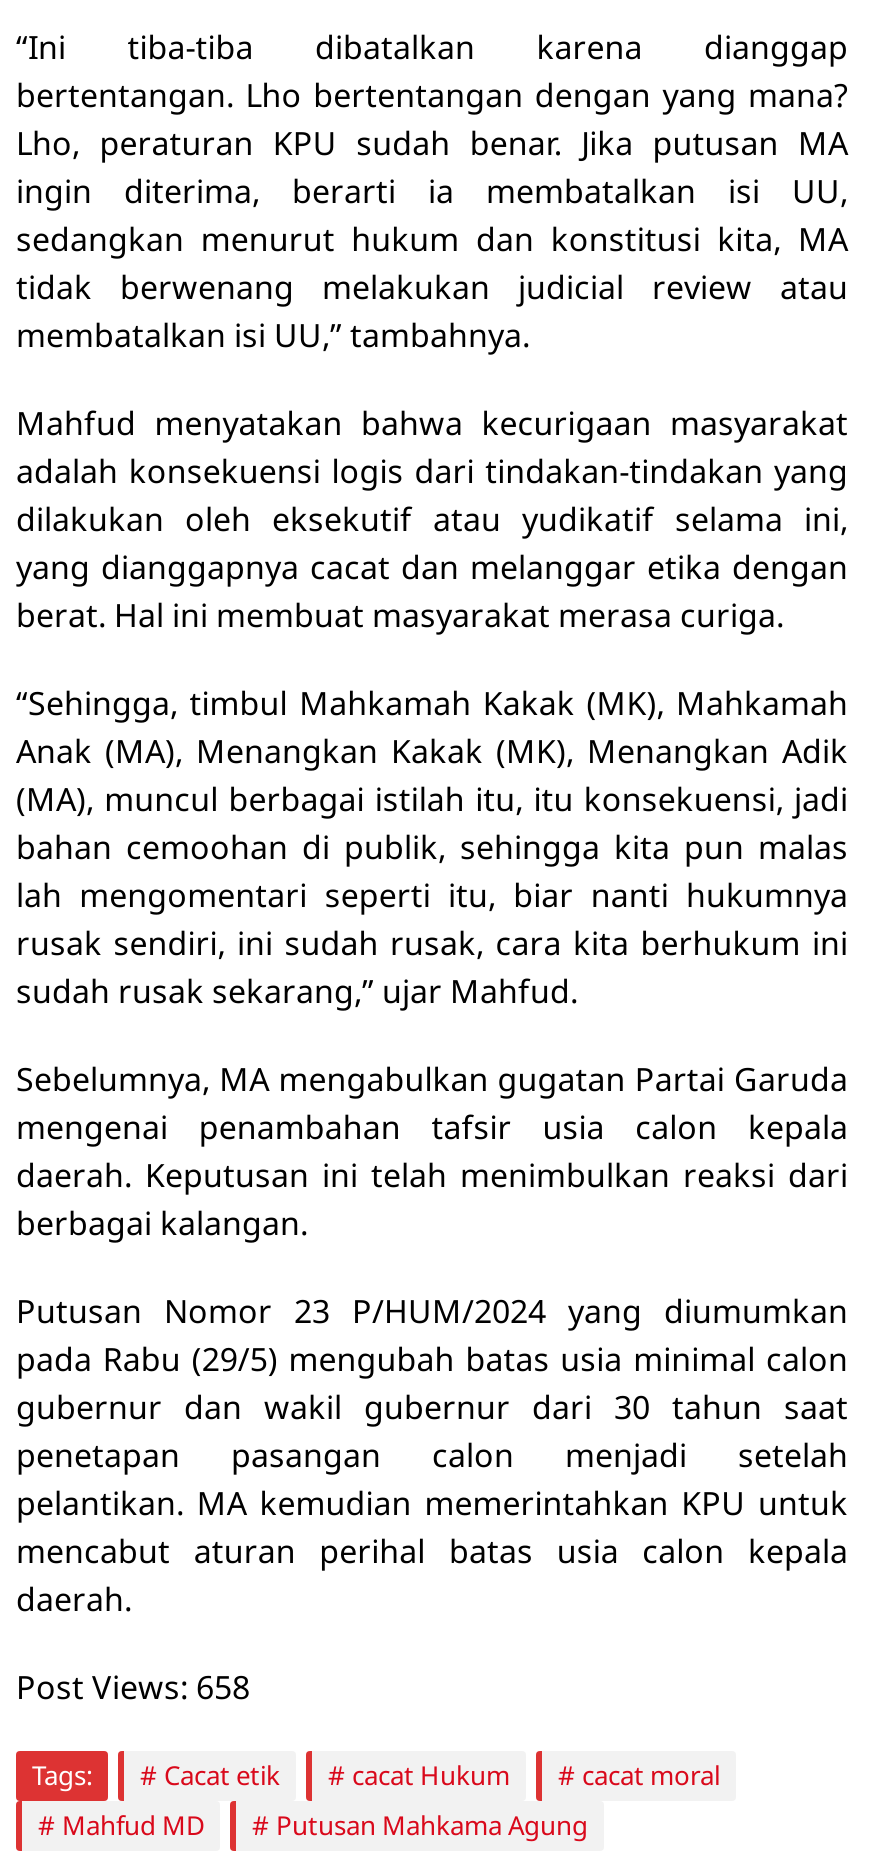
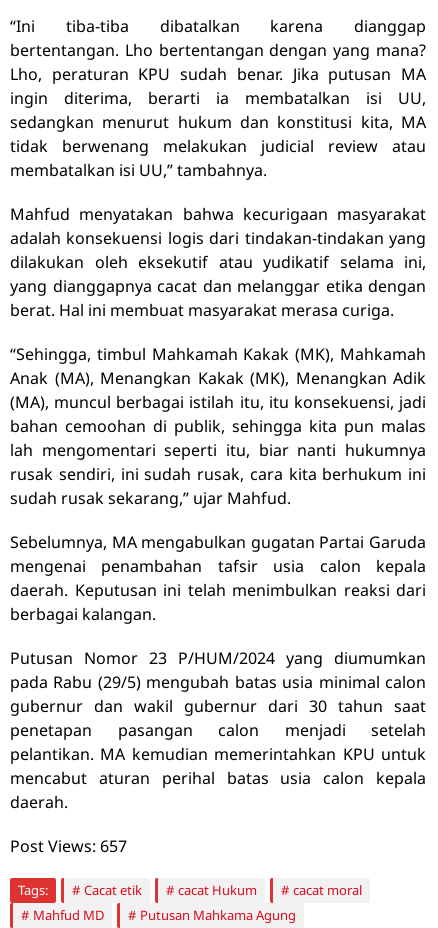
- Post Views: 658
+ Post Views: 657
